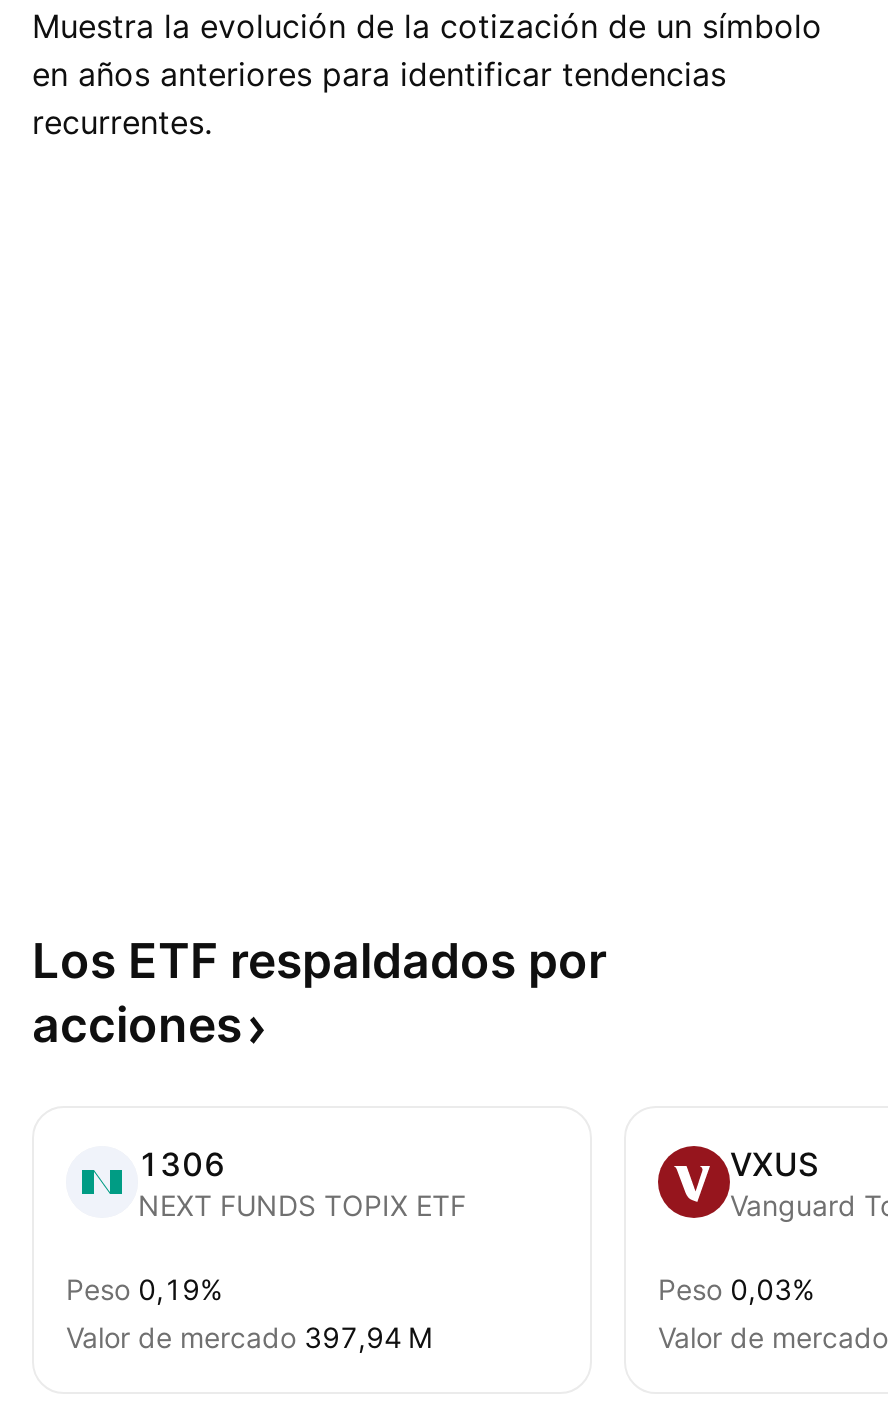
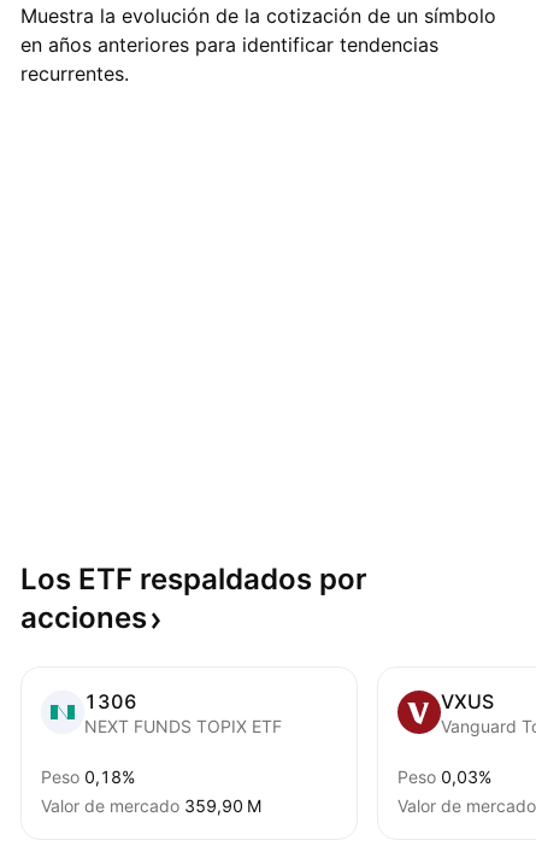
- Peso 0,19%
+ Peso 0,18%

- Valor de mercado 397,94 M
+ Valor de mercado 359,90 M
